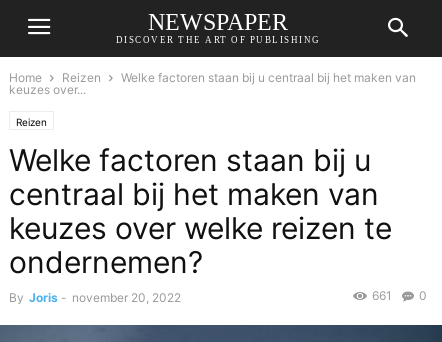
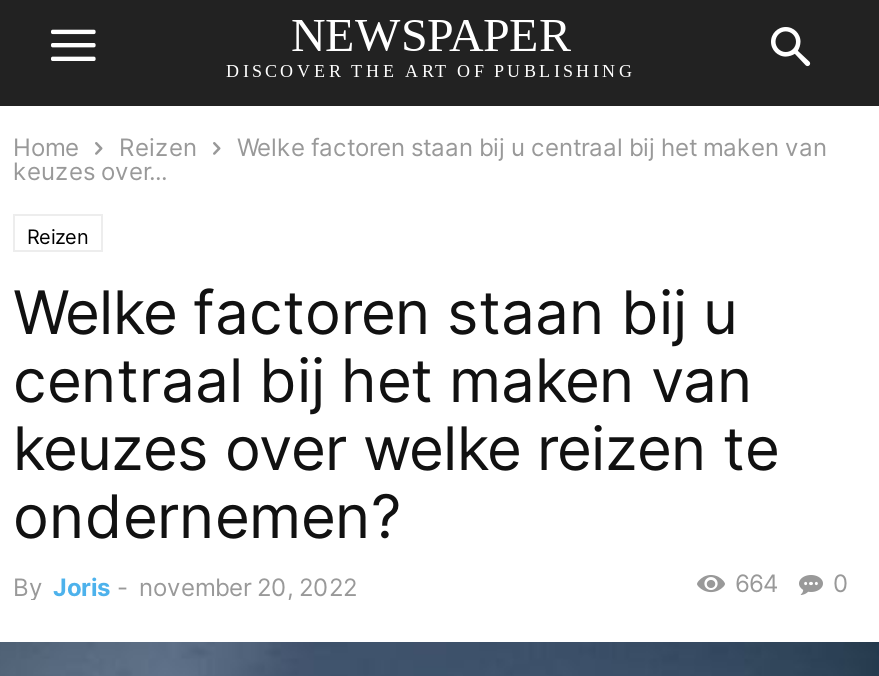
- 661 0
+ 664 0
